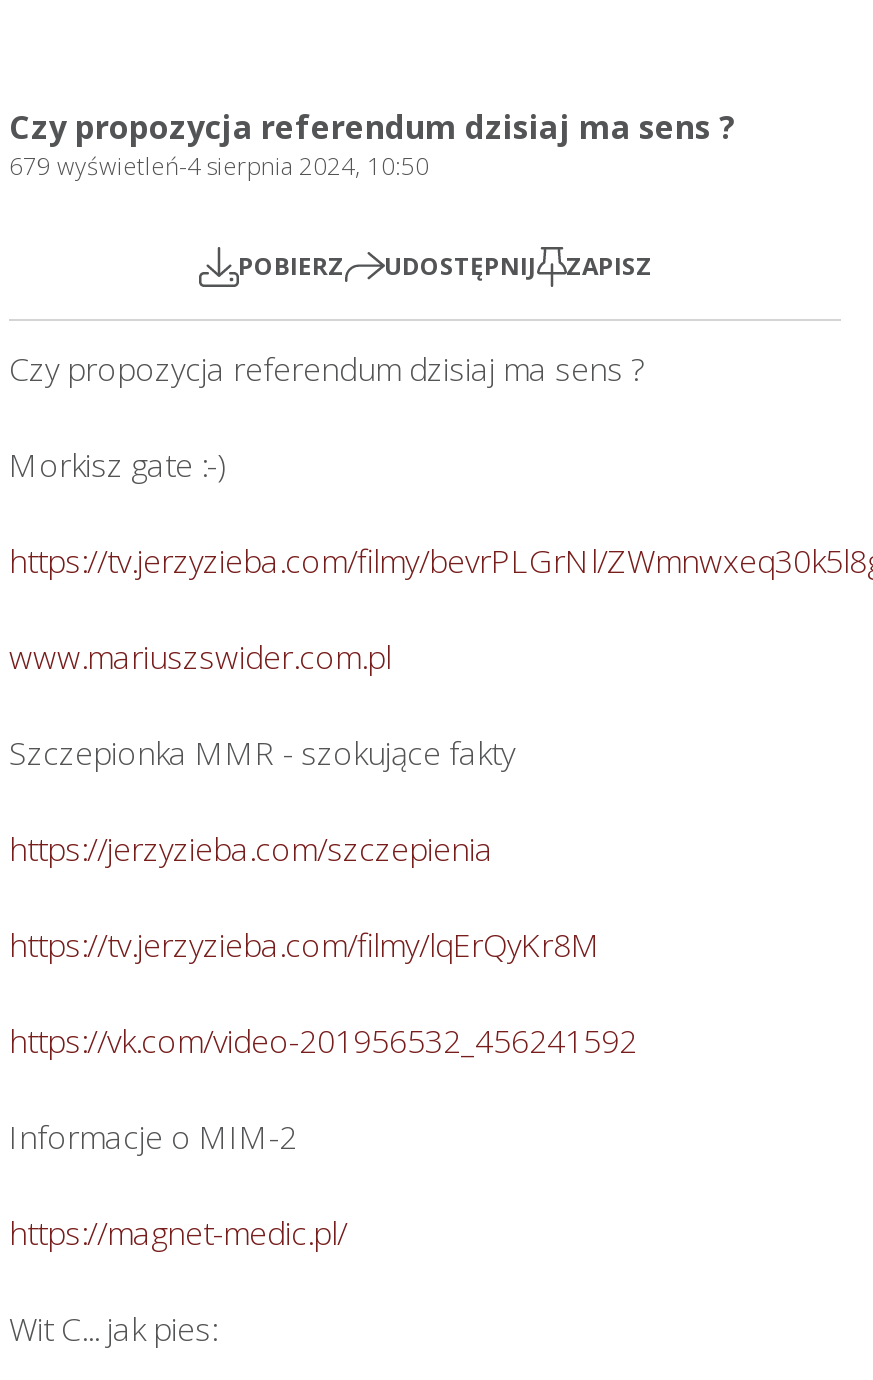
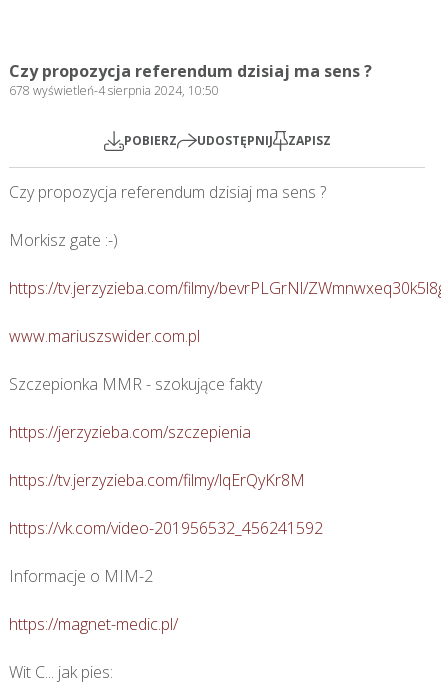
- 679 wyświetleń-4 sierpnia 2024, 10:50
+ 678 wyświetleń-4 sierpnia 2024, 10:50
